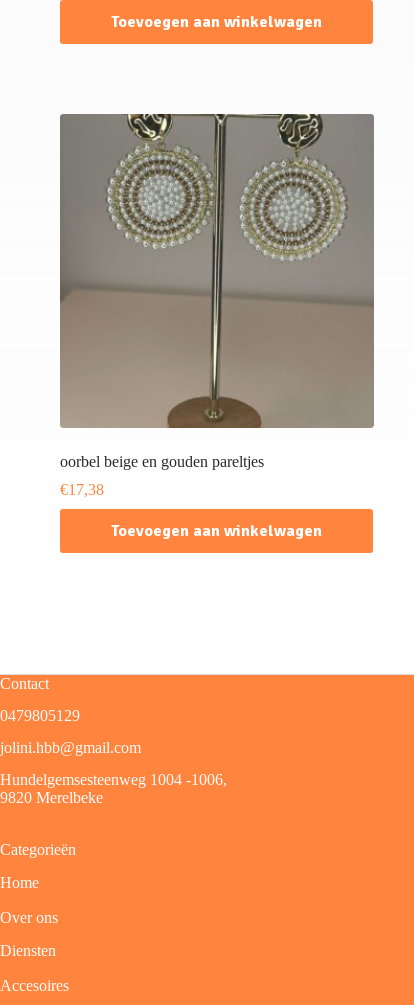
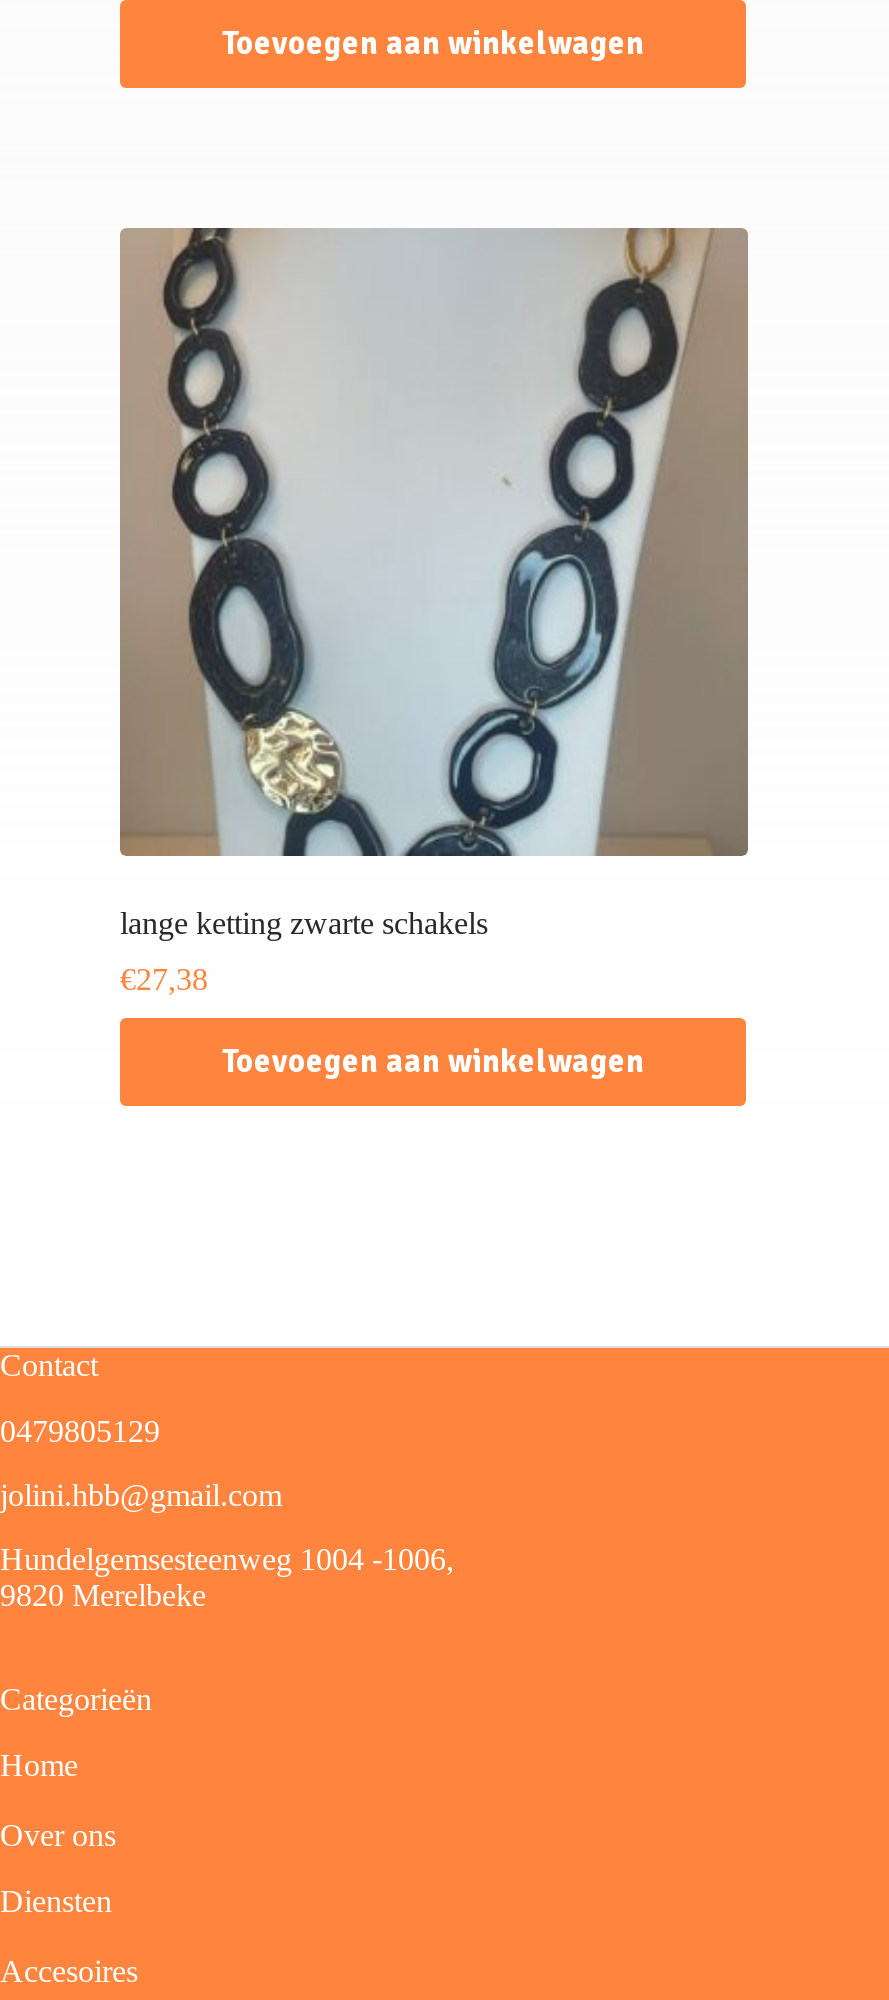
- [image]
- oorbel beige en gouden pareltjes
+ [image]
+ lange ketting zwarte schakels

- €17,38
+ €27,38
